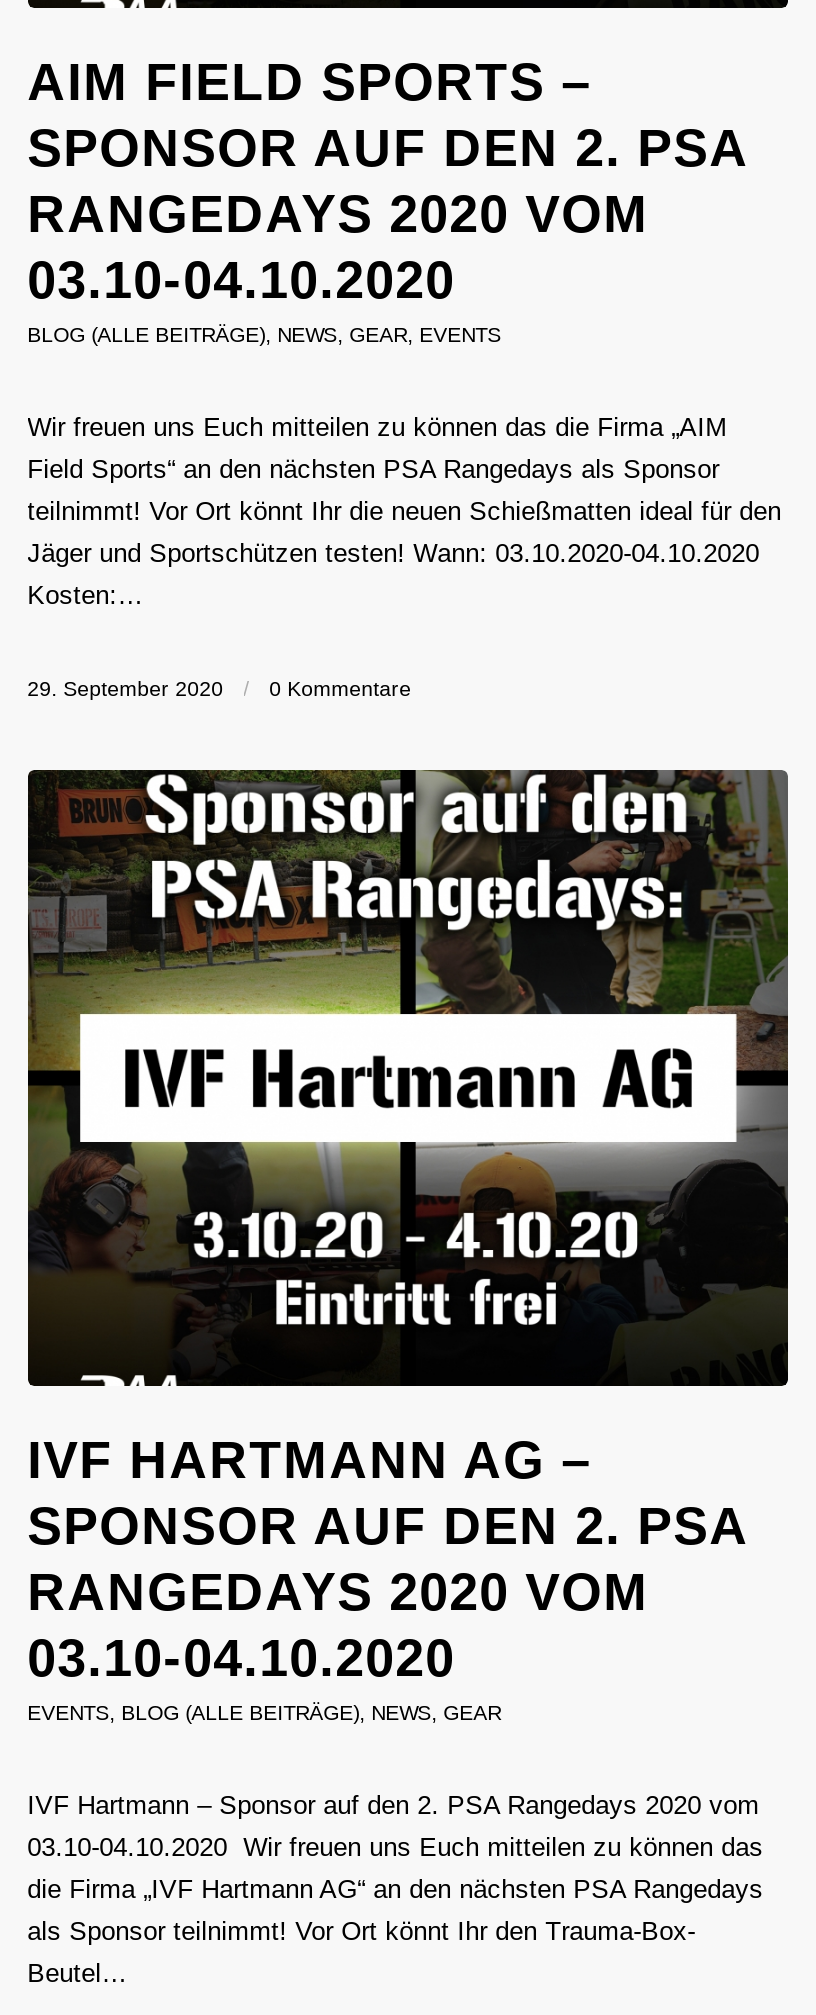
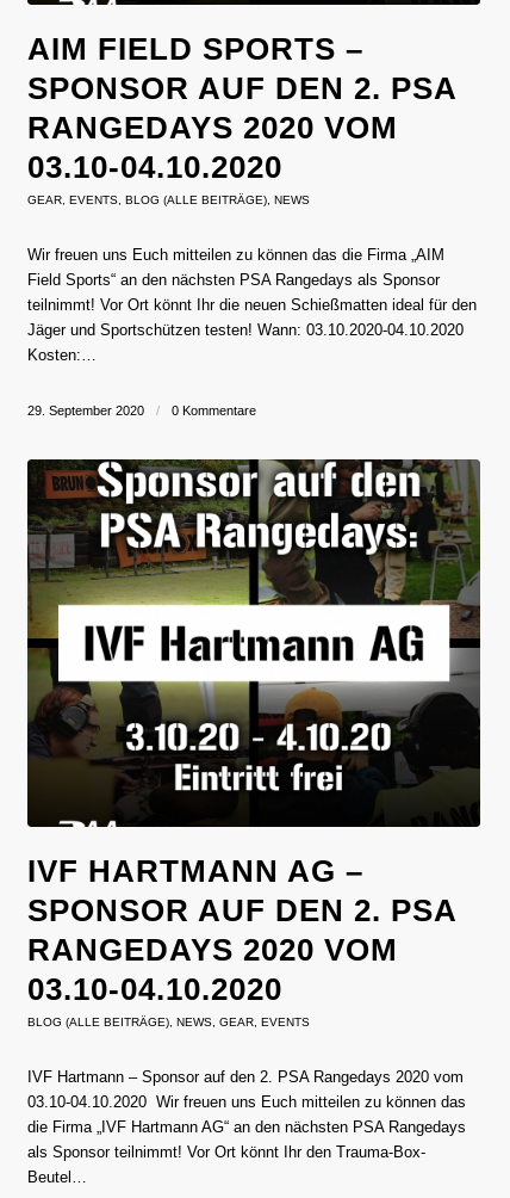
+ GEAR, EVENTS, BLOG (ALLE BEITRÄGE), NEWS

moved down: BLOG (ALLE BEITRÄGE), NEWS, GEAR, EVENTS

- EVENTS, BLOG (ALLE BEITRÄGE), NEWS, GEAR
